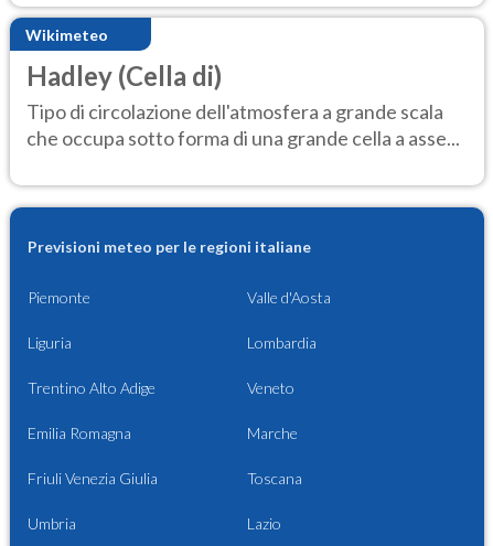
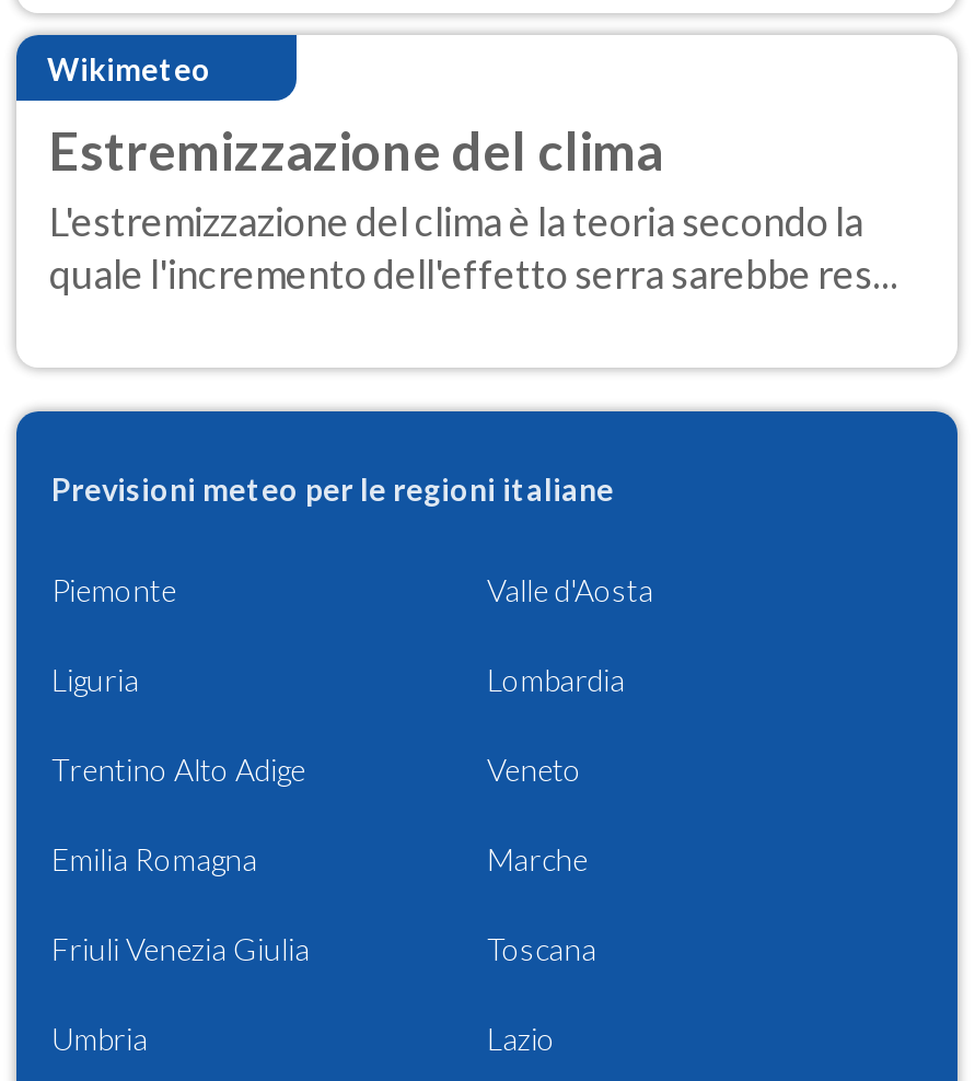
- Hadley (Cella di)
- Tipo di circolazione dell'atmosfera a grande scala
- che occupa sotto forma di una grande cella a asse...
+ Estremizzazione del clima
+ L'estremizzazione del clima è la teoria secondo la
+ quale l'incremento dell'effetto serra sarebbe res...
